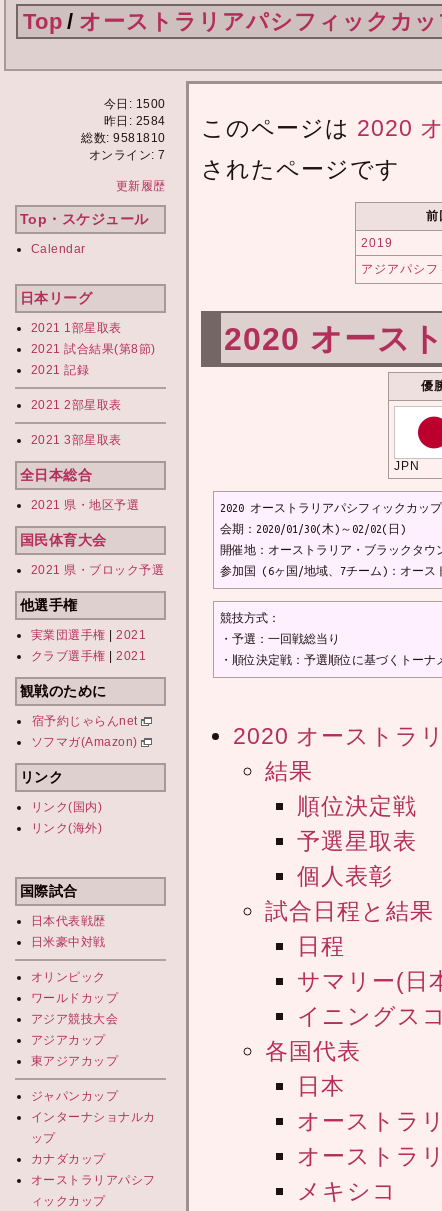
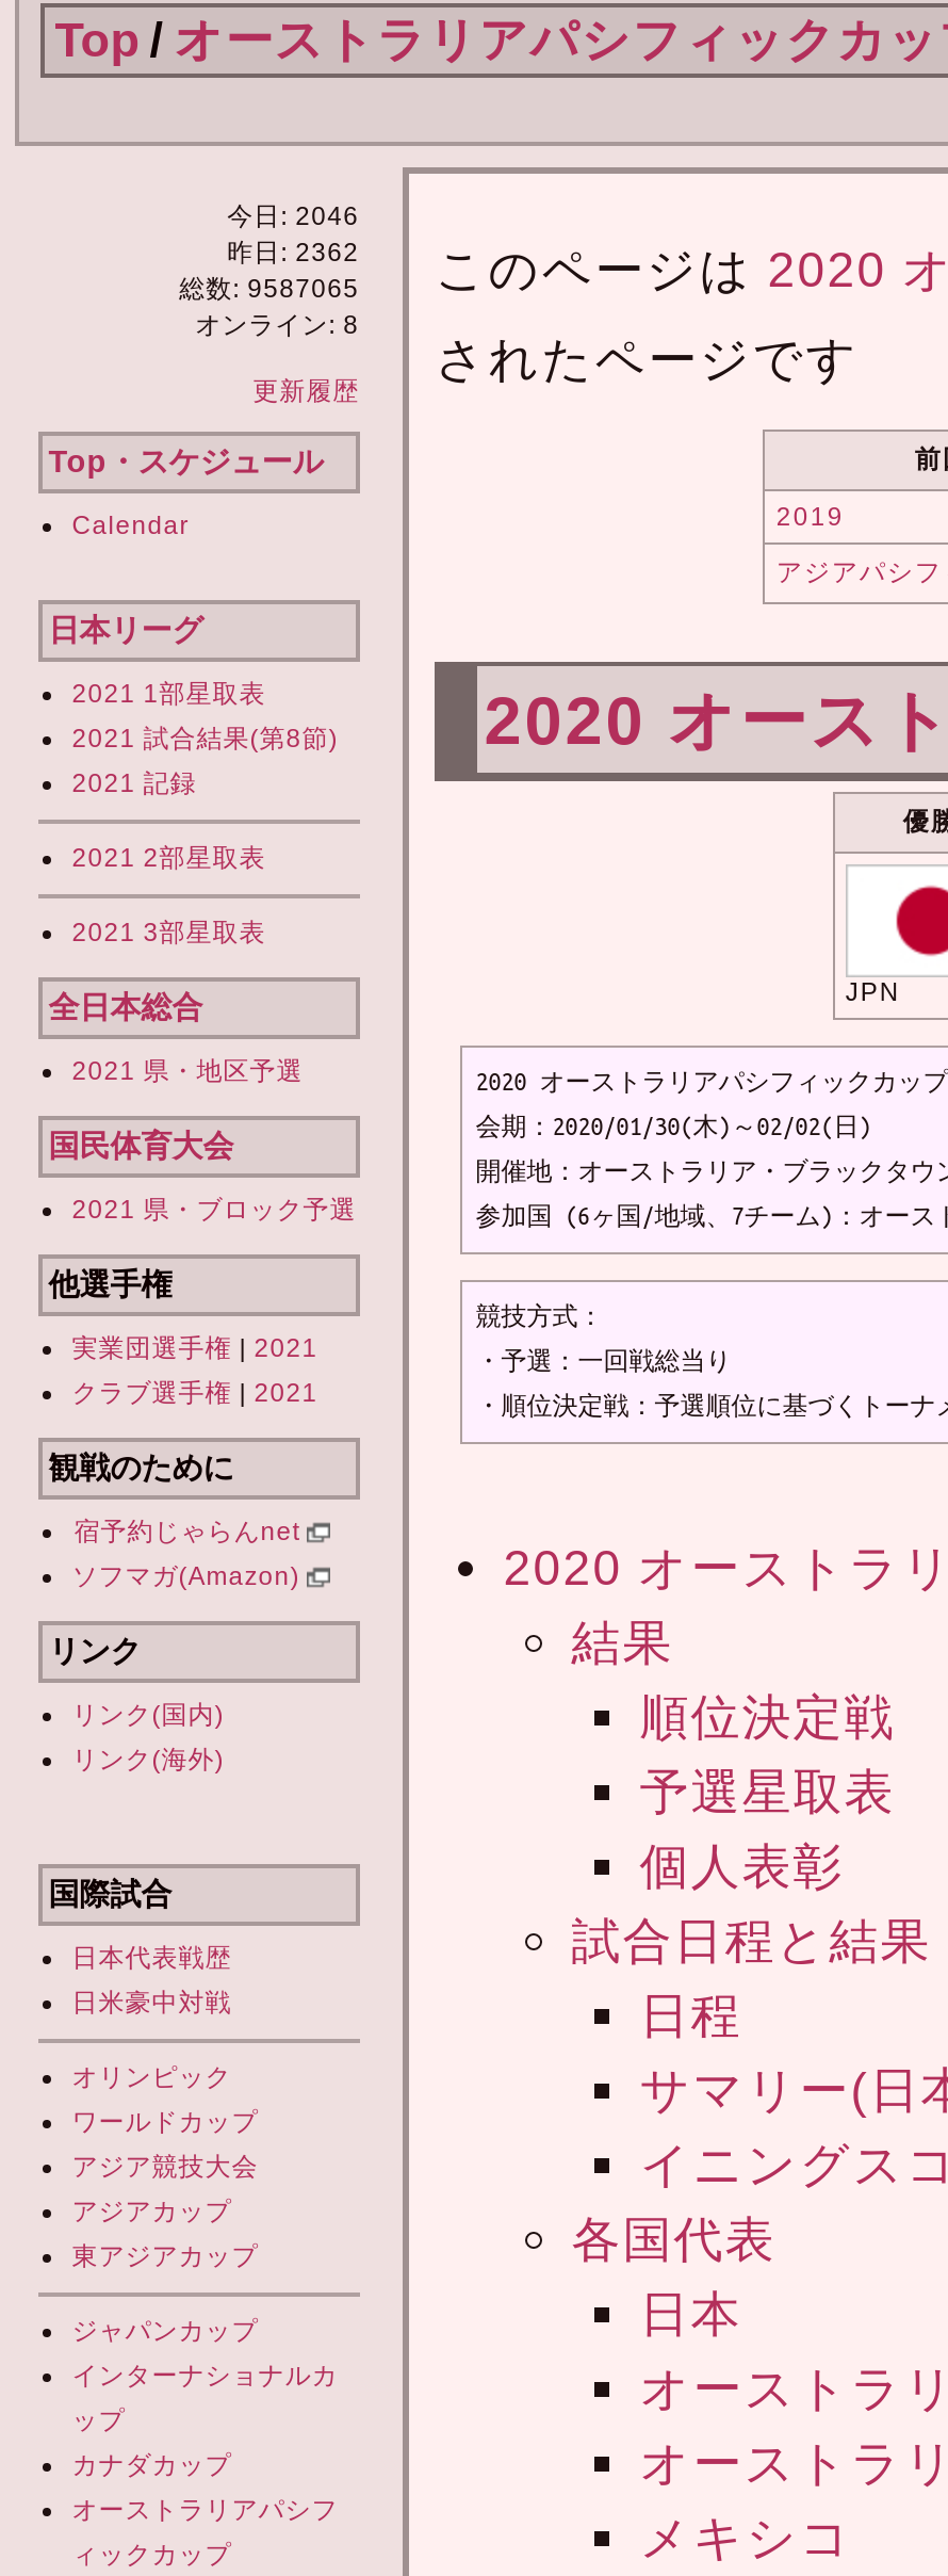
- 今日: 1500
+ 今日: 2046

- 昨日: 2584
+ 昨日: 2362

- 総数: 9581810
+ 総数: 9587065

- オンライン: 7
+ オンライン: 8
